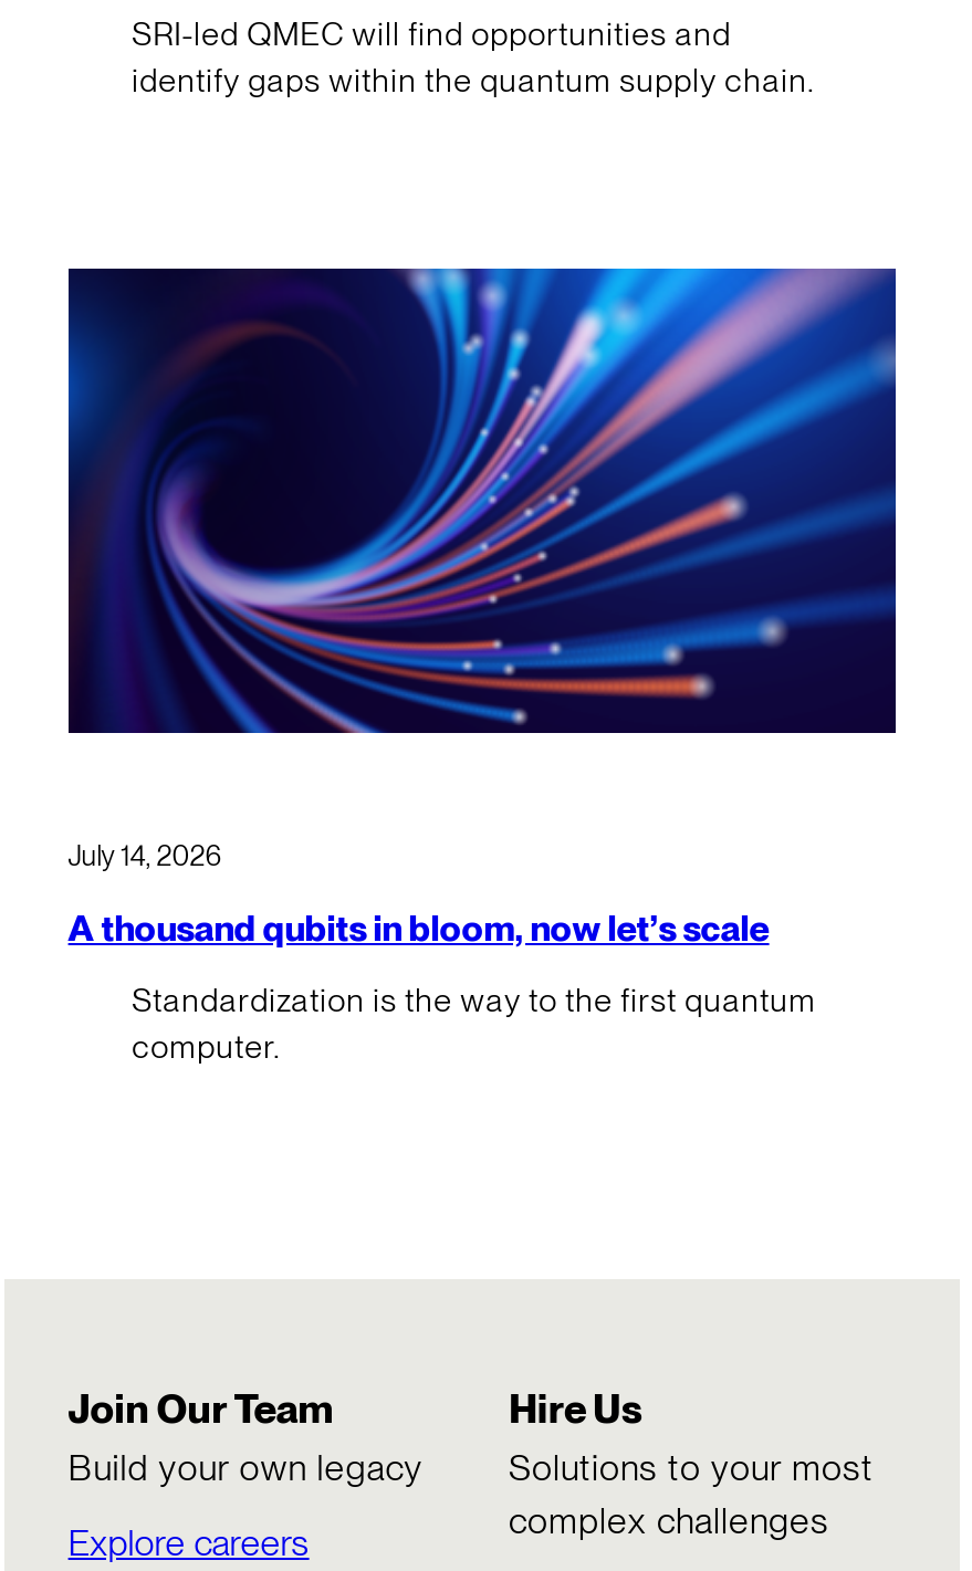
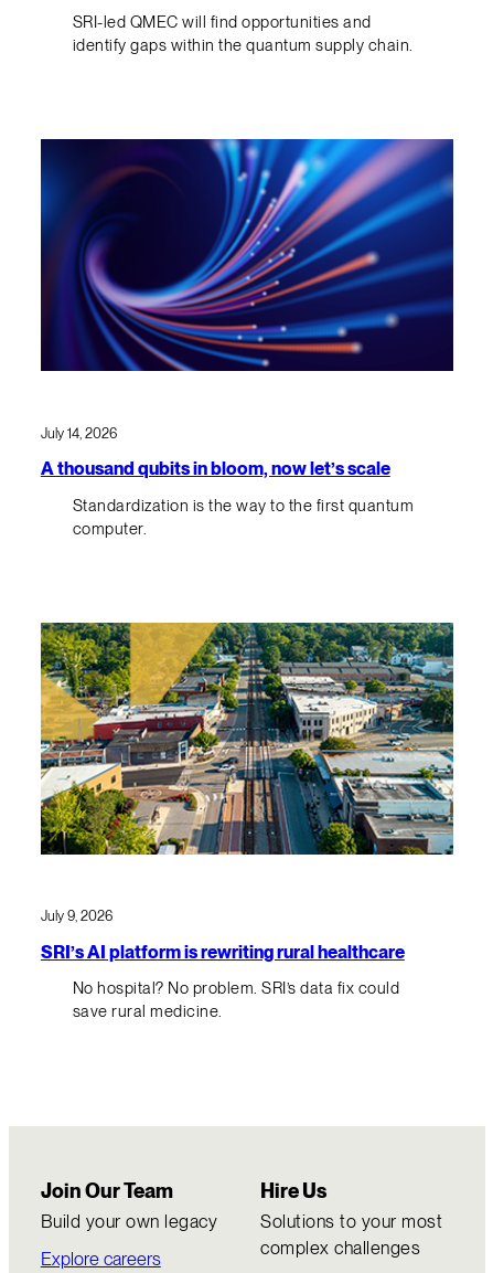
+ [image]

+ July 9, 2026
+ SRI’s AI platform is rewriting rural healthcare
+ No hospital? No problem. SRI’s data fix could
+ save rural medicine.
